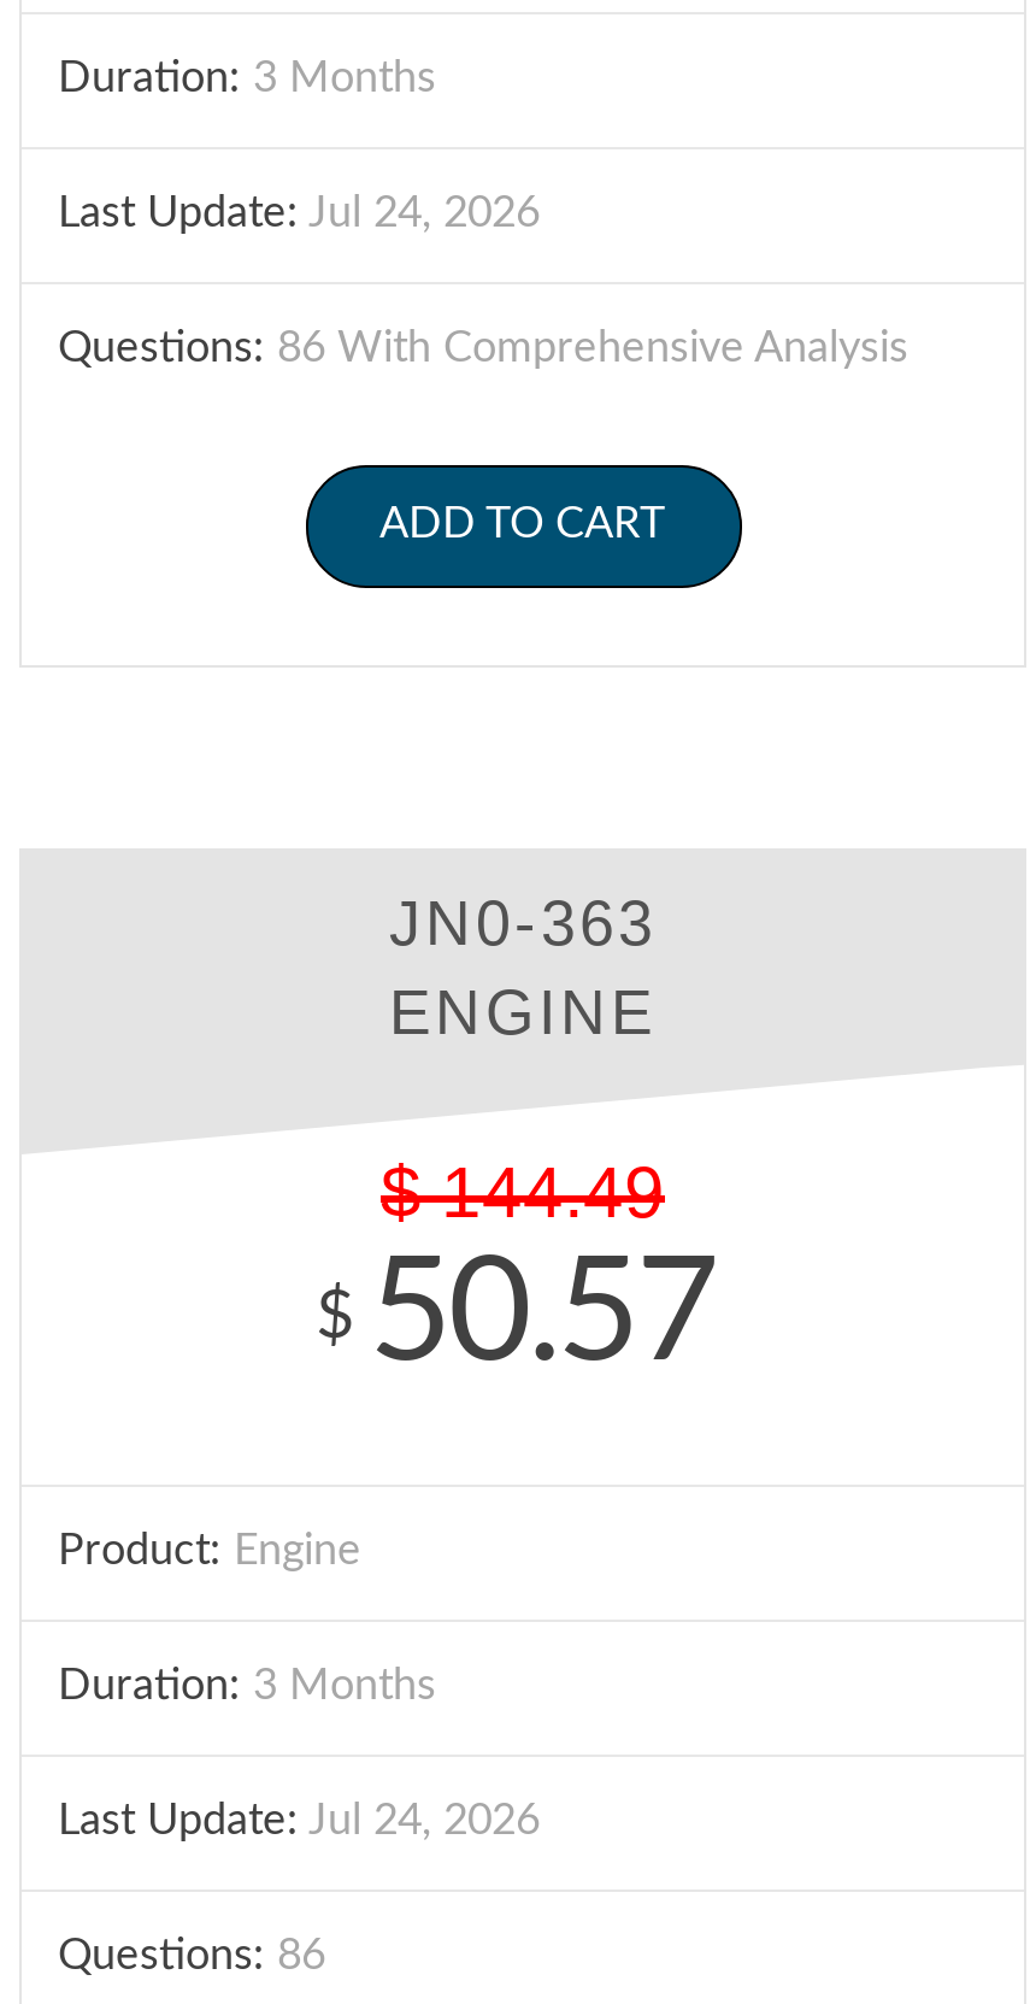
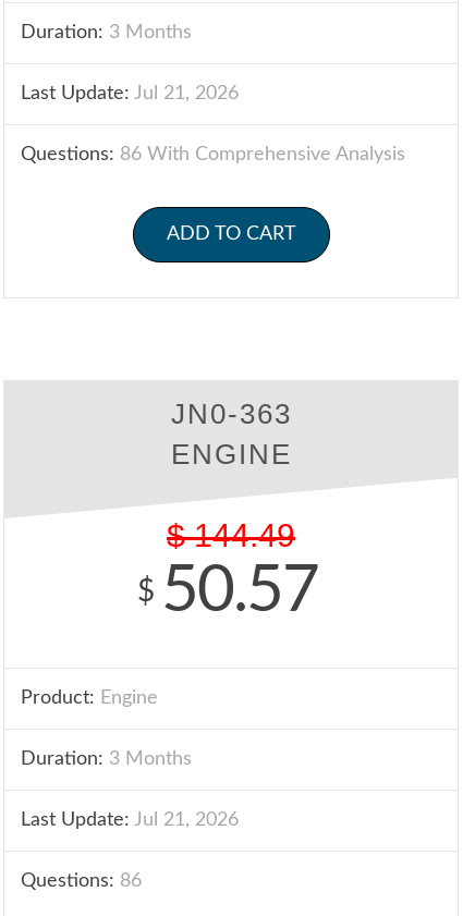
- Last Update: Jul 24, 2026
+ Last Update: Jul 21, 2026

- Last Update: Jul 24, 2026
+ Last Update: Jul 21, 2026
